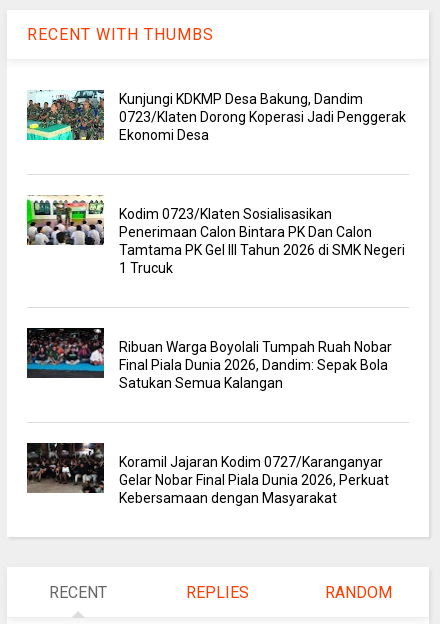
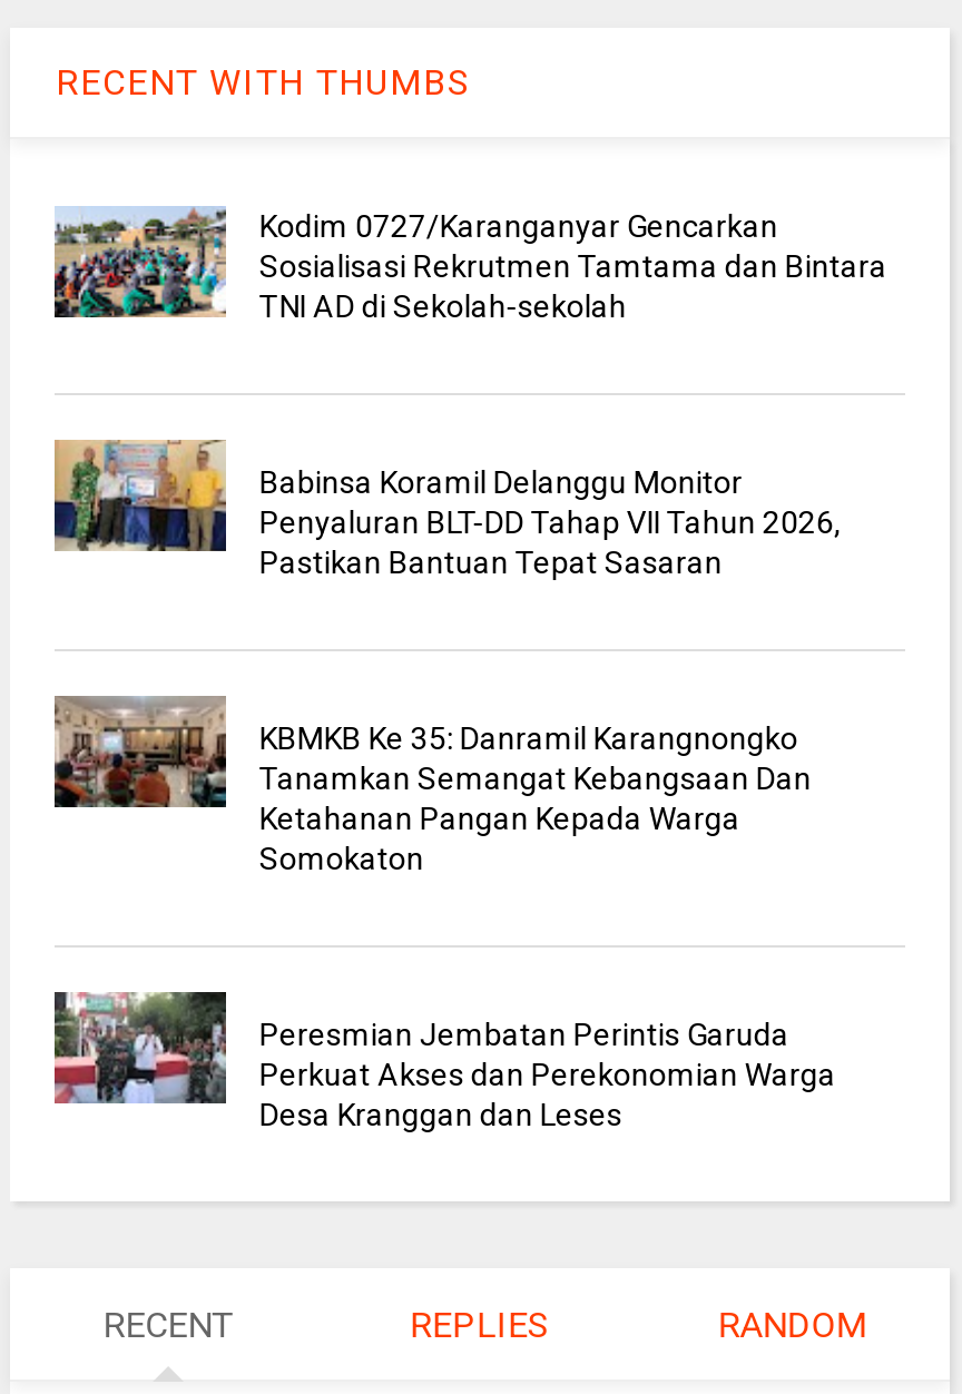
- [image]
- Kunjungi KDKMP Desa Bakung, Dandim
- 0723/Klaten Dorong Koperasi Jadi Penggerak
- Ekonomi Desa
+ [image]
+ Kodim 0727/Karanganyar Gencarkan
+ Sosialisasi Rekrutmen Tamtama dan Bintara
+ TNI AD di Sekolah-sekolah

- [image]
- Kodim 0723/Klaten Sosialisasikan
- Penerimaan Calon Bintara PK Dan Calon
- Tamtama PK Gel III Tahun 2026 di SMK Negeri
- 1 Trucuk
+ [image]
+ Babinsa Koramil Delanggu Monitor
+ Penyaluran BLT-DD Tahap VII Tahun 2026,
+ Pastikan Bantuan Tepat Sasaran

- [image]
- Ribuan Warga Boyolali Tumpah Ruah Nobar
- Final Piala Dunia 2026, Dandim: Sepak Bola
- Satukan Semua Kalangan
+ [image]
+ KBMKB Ke 35: Danramil Karangnongko
+ Tanamkan Semangat Kebangsaan Dan
+ Ketahanan Pangan Kepada Warga
+ Somokaton

- [image]
- Koramil Jajaran Kodim 0727/Karanganyar
- Gelar Nobar Final Piala Dunia 2026, Perkuat
- Kebersamaan dengan Masyarakat
+ [image]
+ Peresmian Jembatan Perintis Garuda
+ Perkuat Akses dan Perekonomian Warga
+ Desa Kranggan dan Leses
